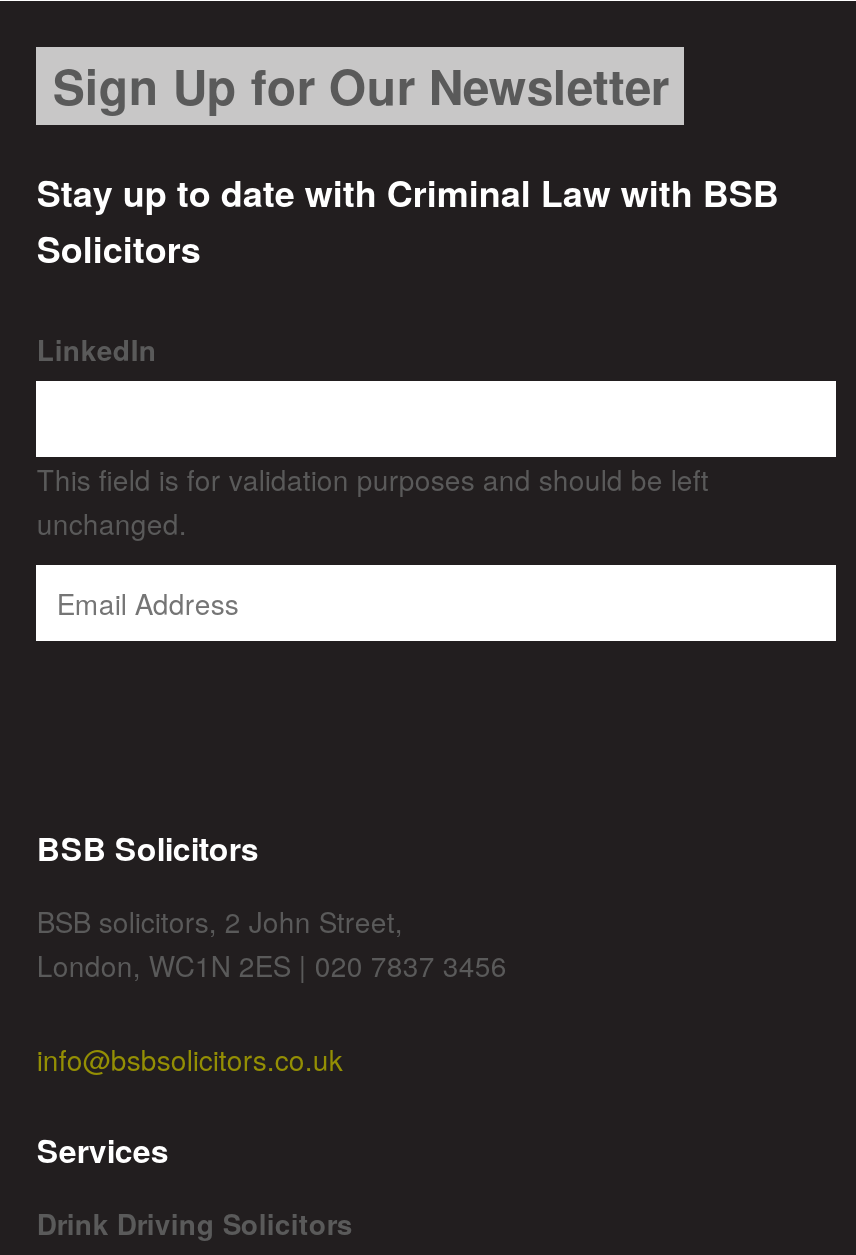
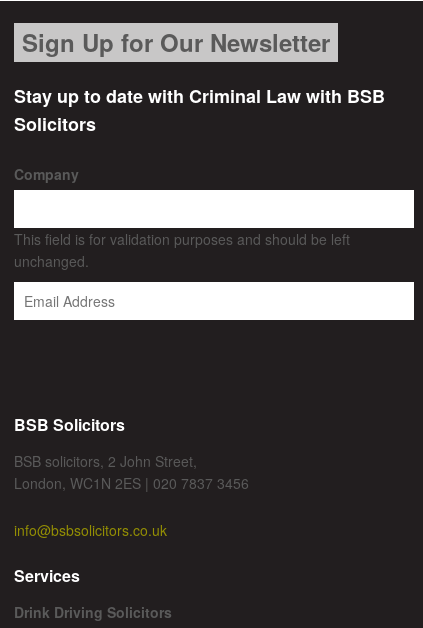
- LinkedIn
+ Company
